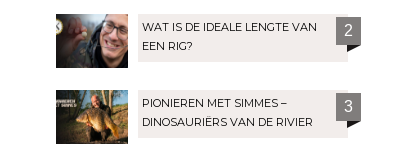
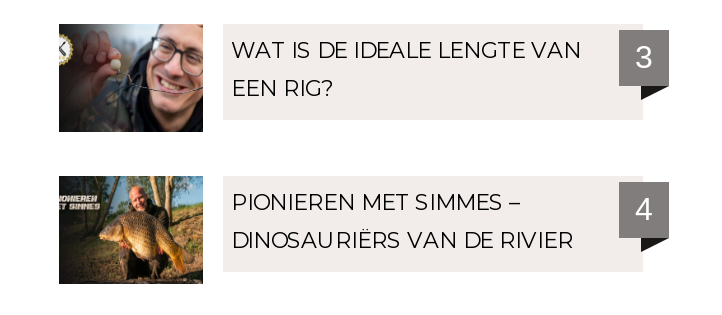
- WAT IS DE IDEALE LENGTE VAN 2
+ WAT IS DE IDEALE LENGTE VAN 3

- 3
+ 4
